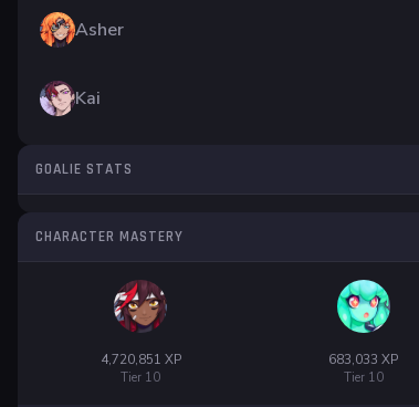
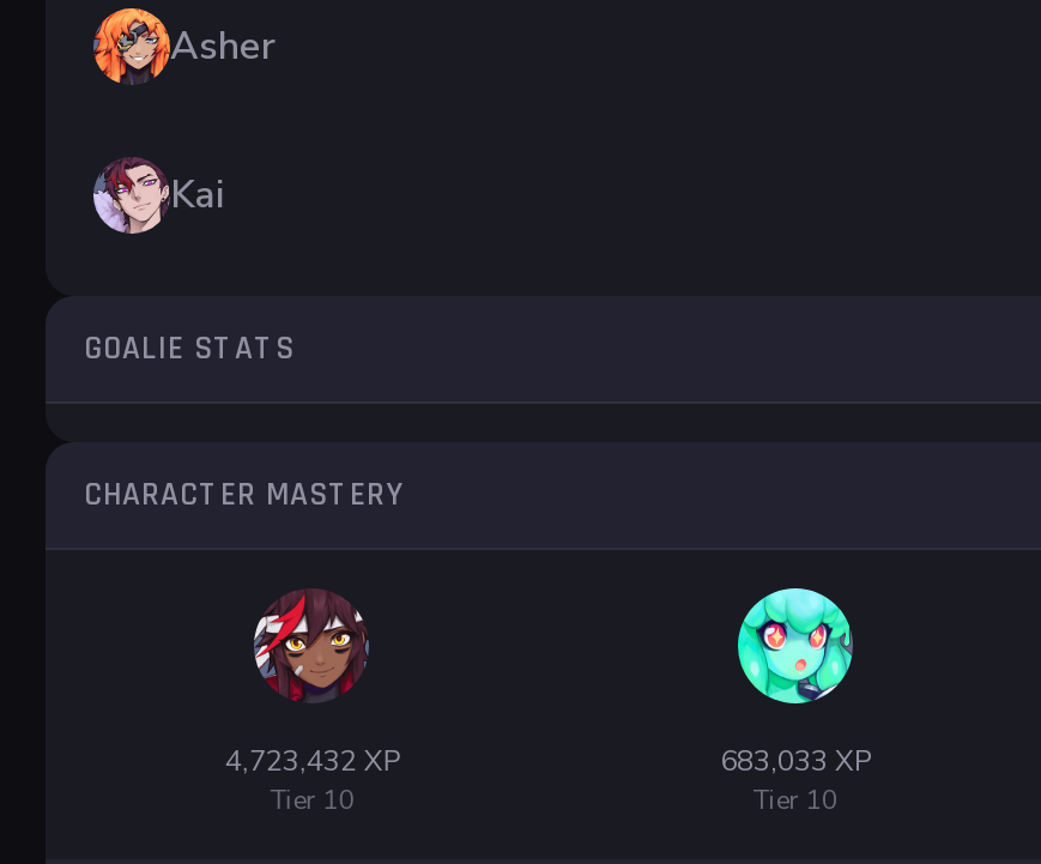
- 4,720,851 XP
+ 4,723,432 XP
